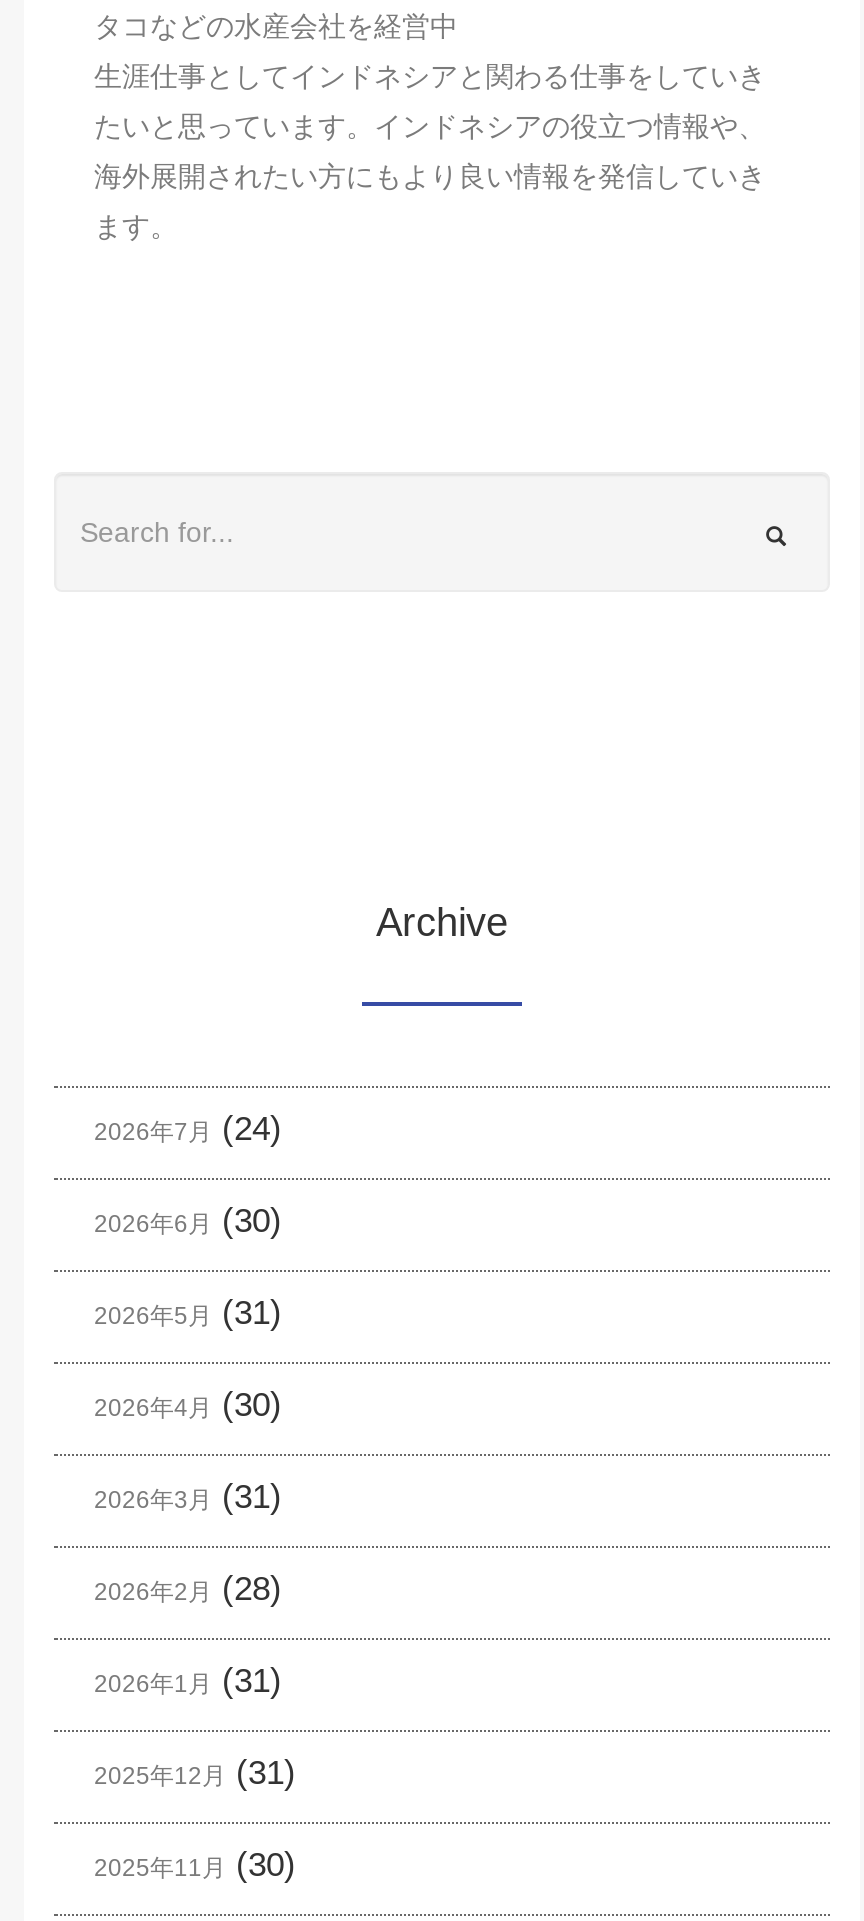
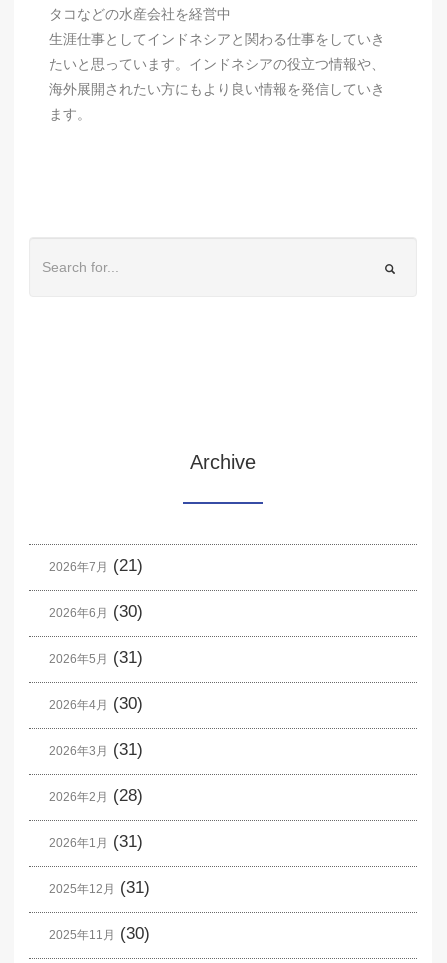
- 2026年7月(24)
+ 2026年7月(21)
